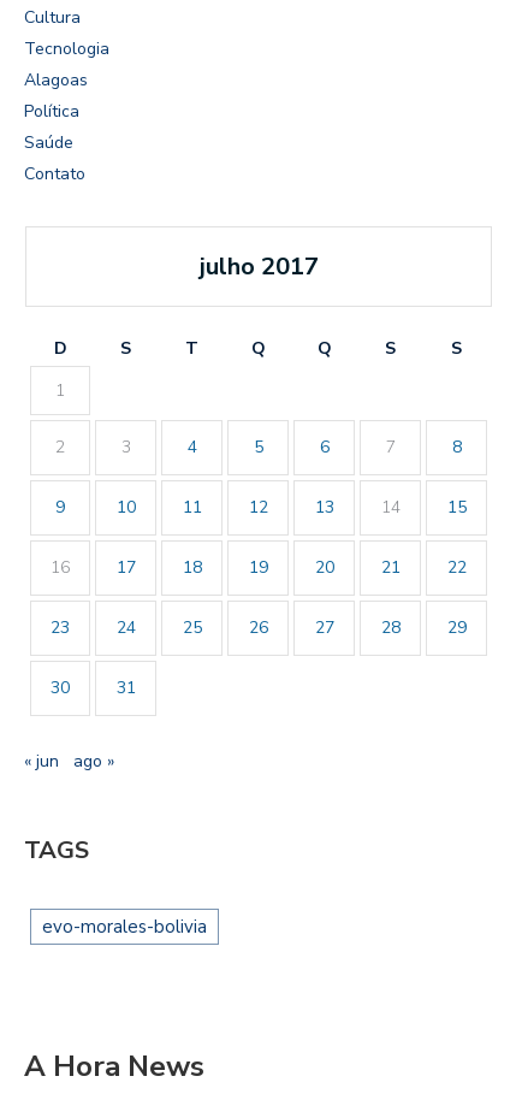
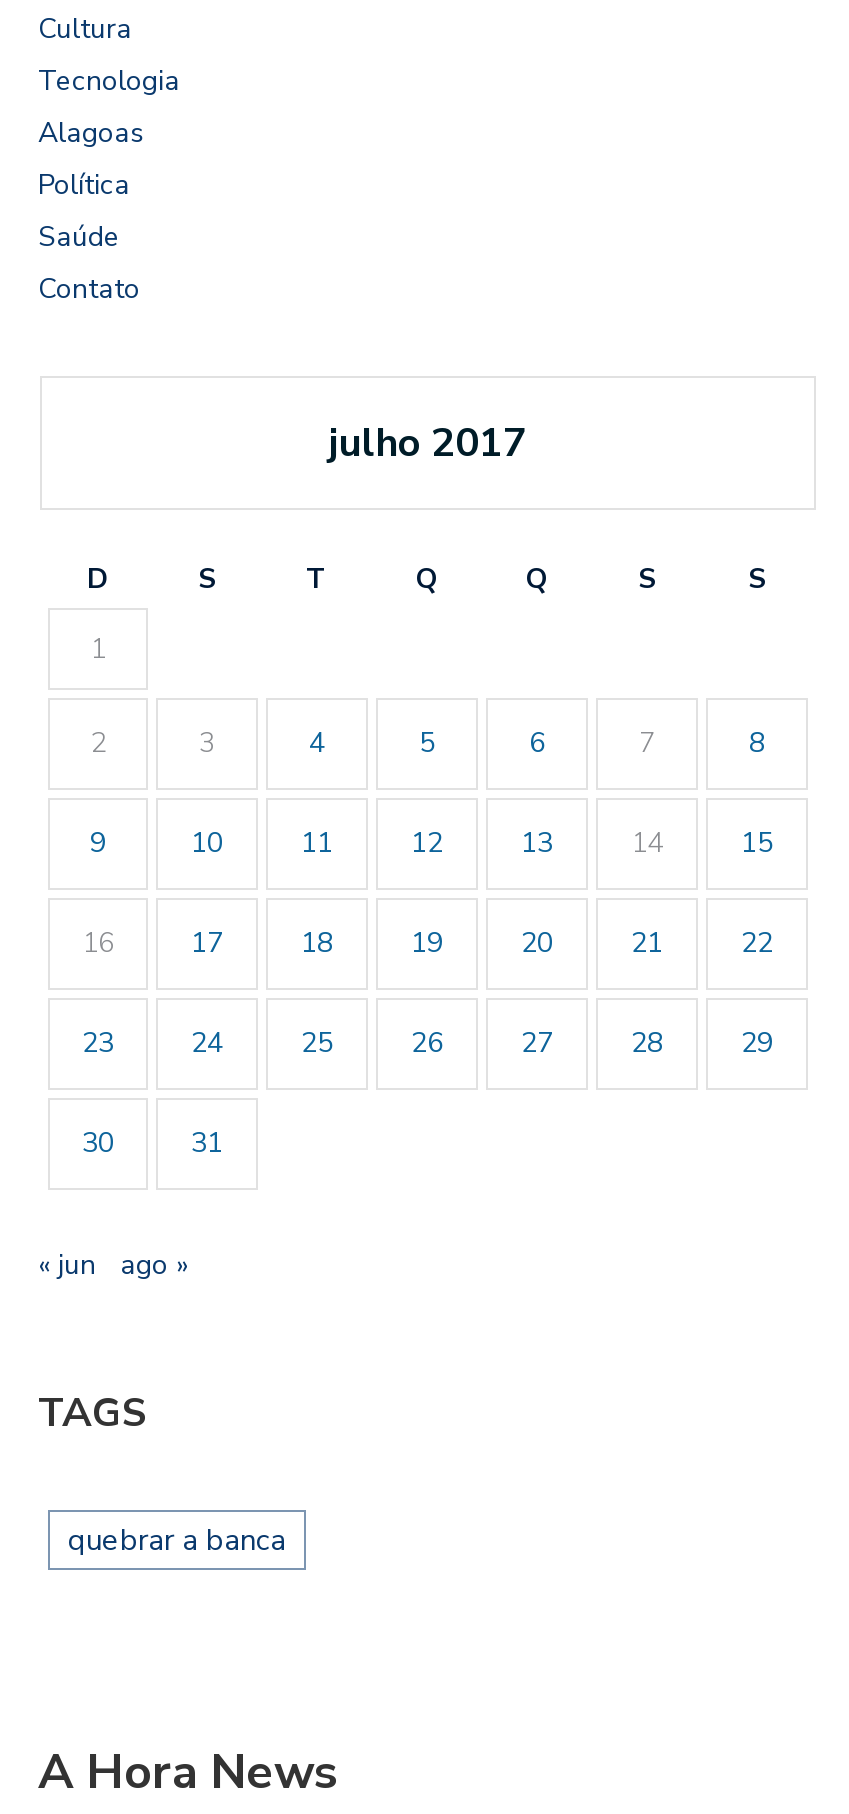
- evo-morales-bolivia
+ quebrar a banca
